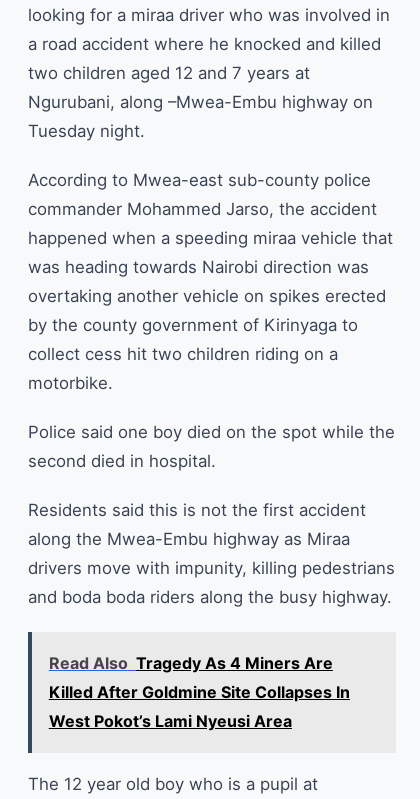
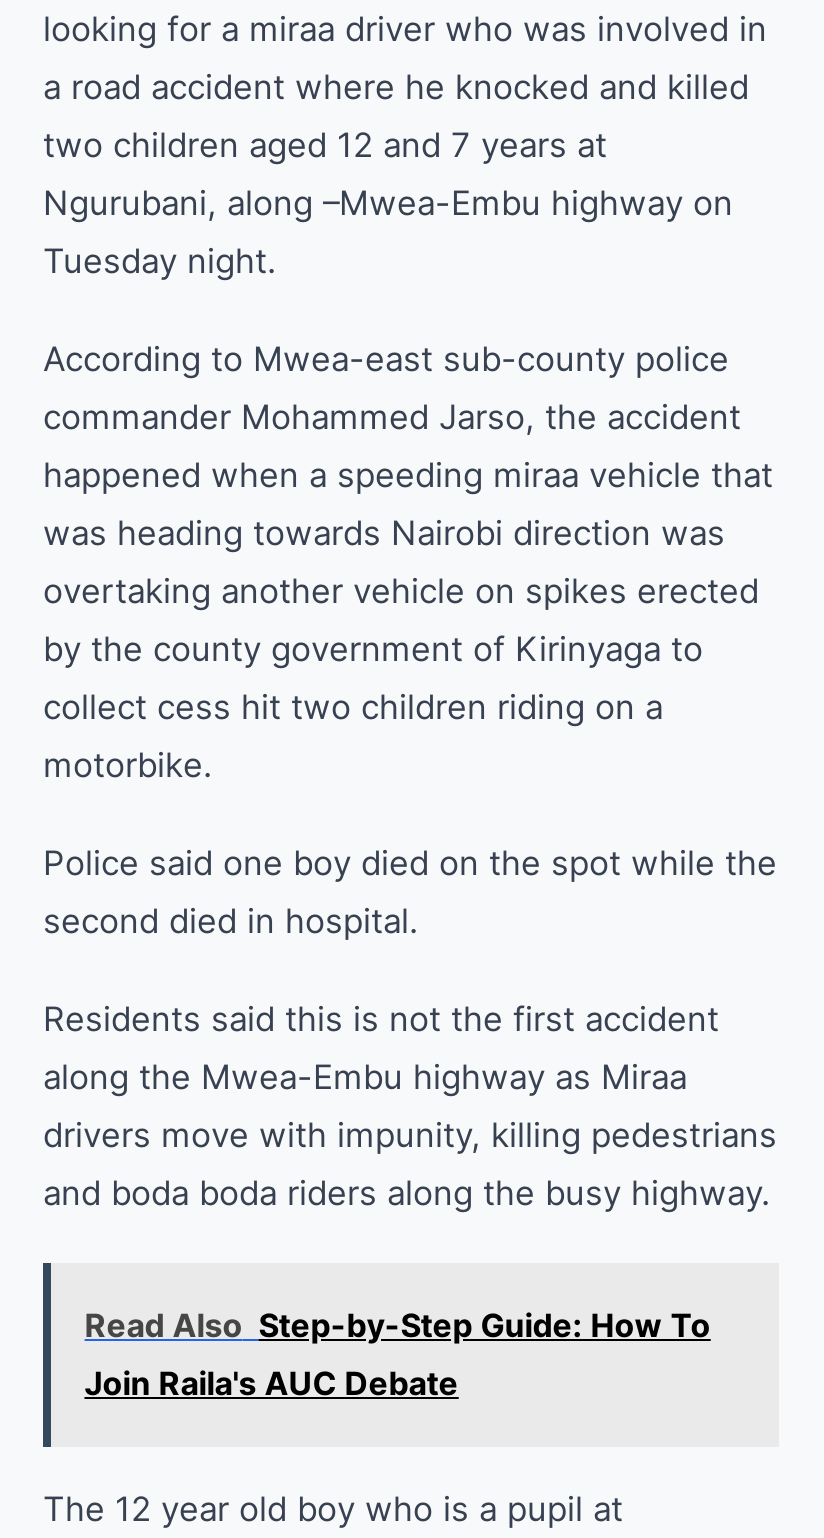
- Read Also Tragedy As 4 Miners Are
- Killed After Goldmine Site Collapses In
- West Pokot’s Lami Nyeusi Area
+ Read Also Step-by-Step Guide: How To
+ Join Raila's AUC Debate
